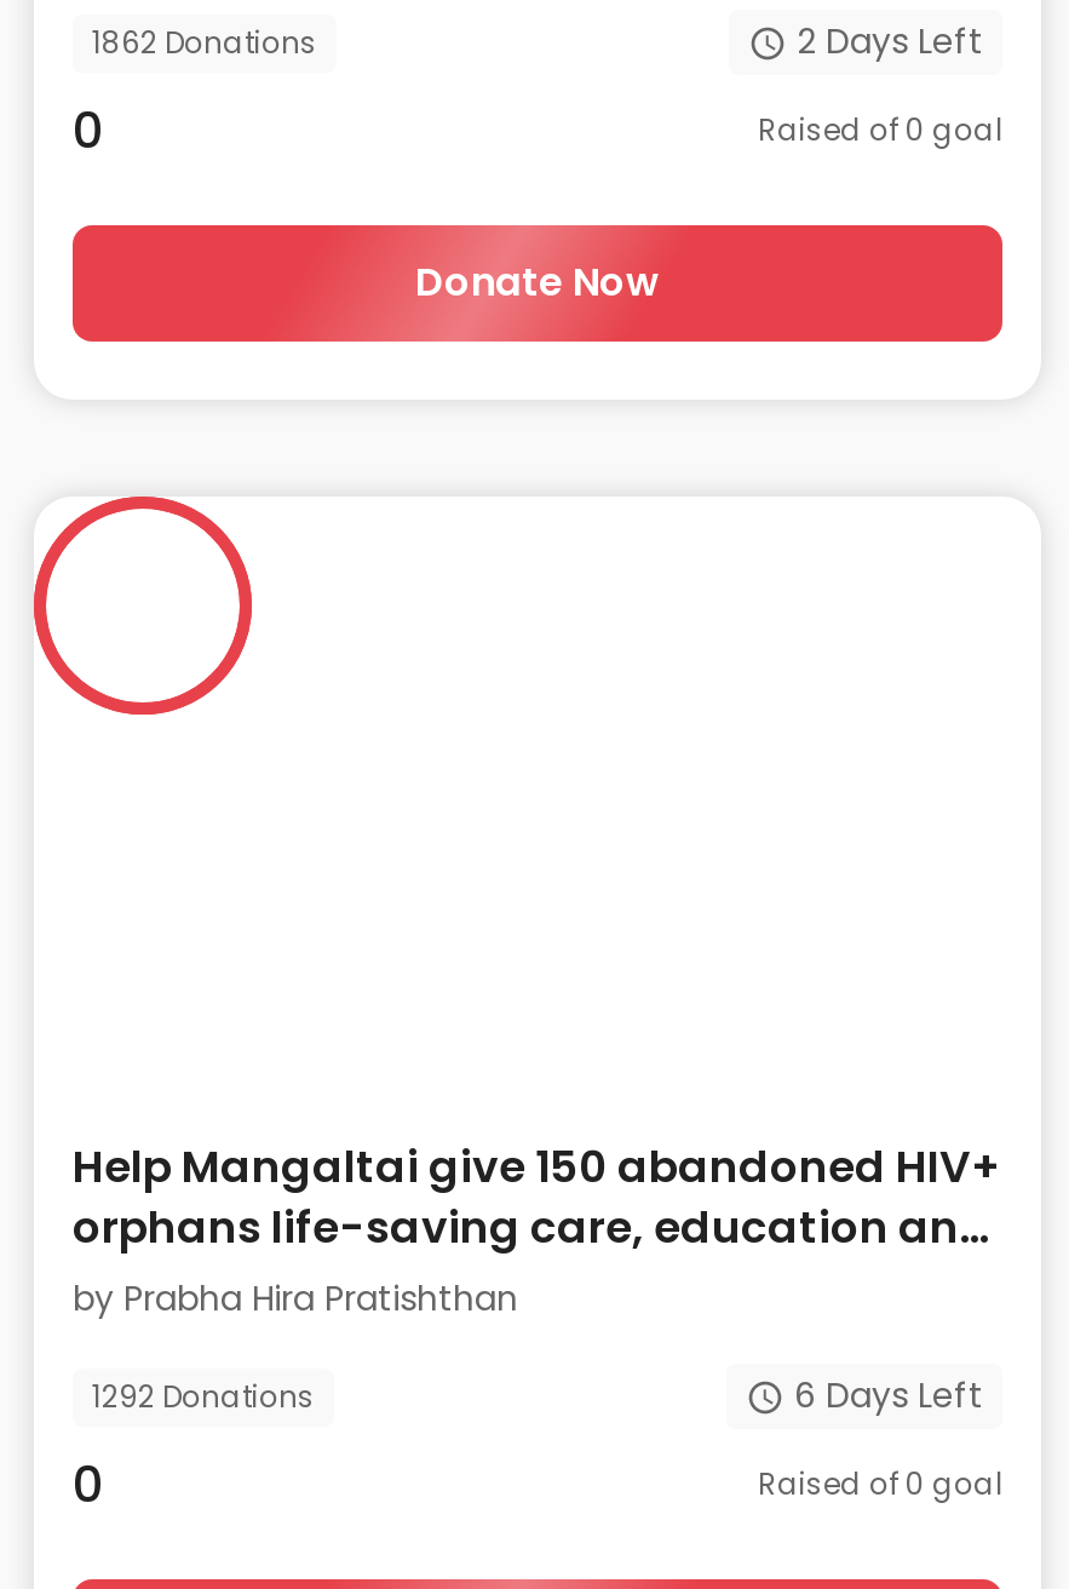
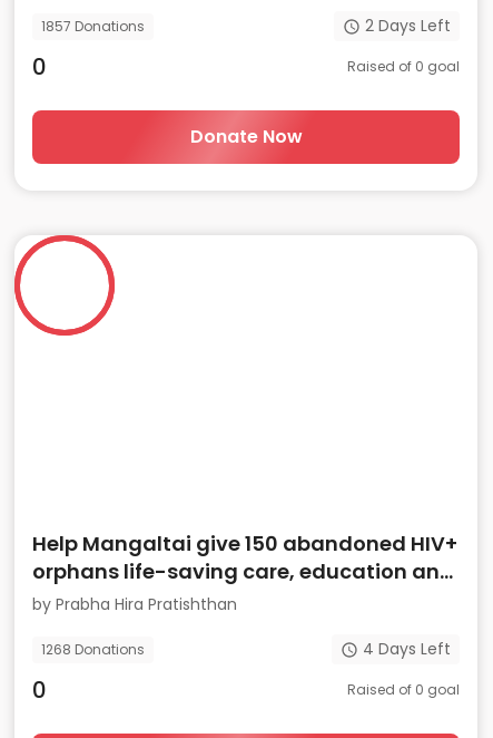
- 1862 Donations
+ 1857 Donations

- 1292 Donations
+ 1268 Donations

- 6 Days Left
+ 4 Days Left
